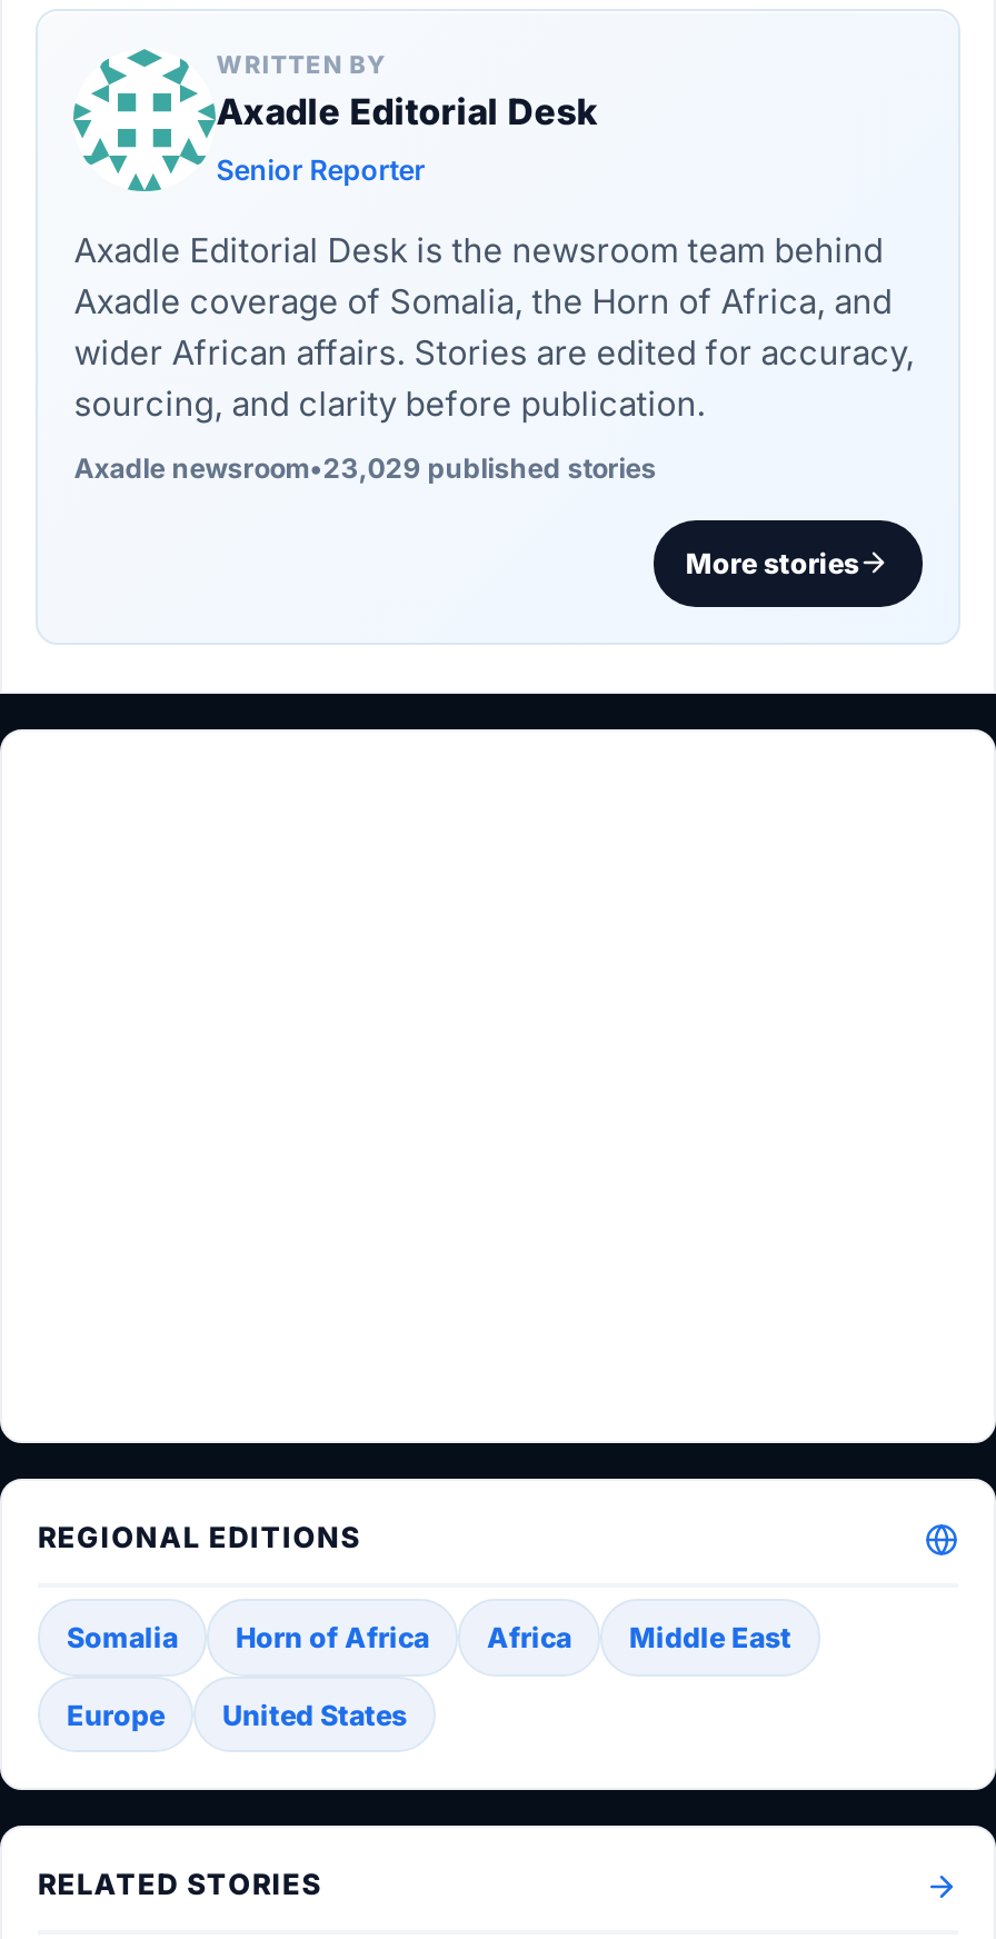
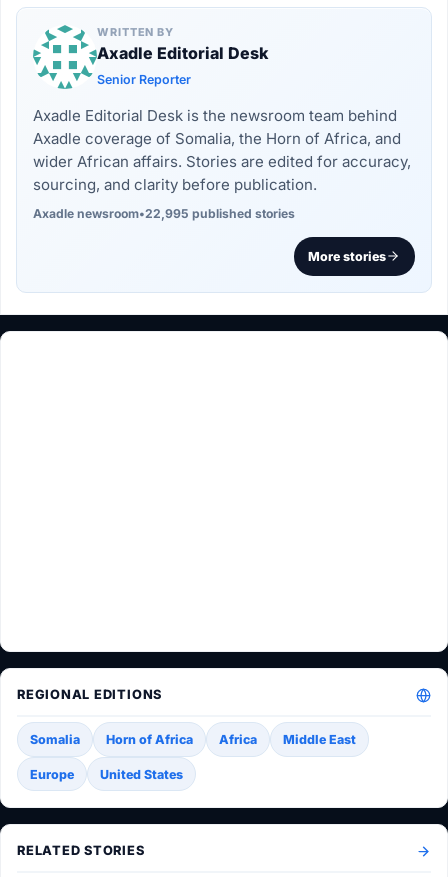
- Axadle newsroom•23,029 published stories
+ Axadle newsroom•22,995 published stories
